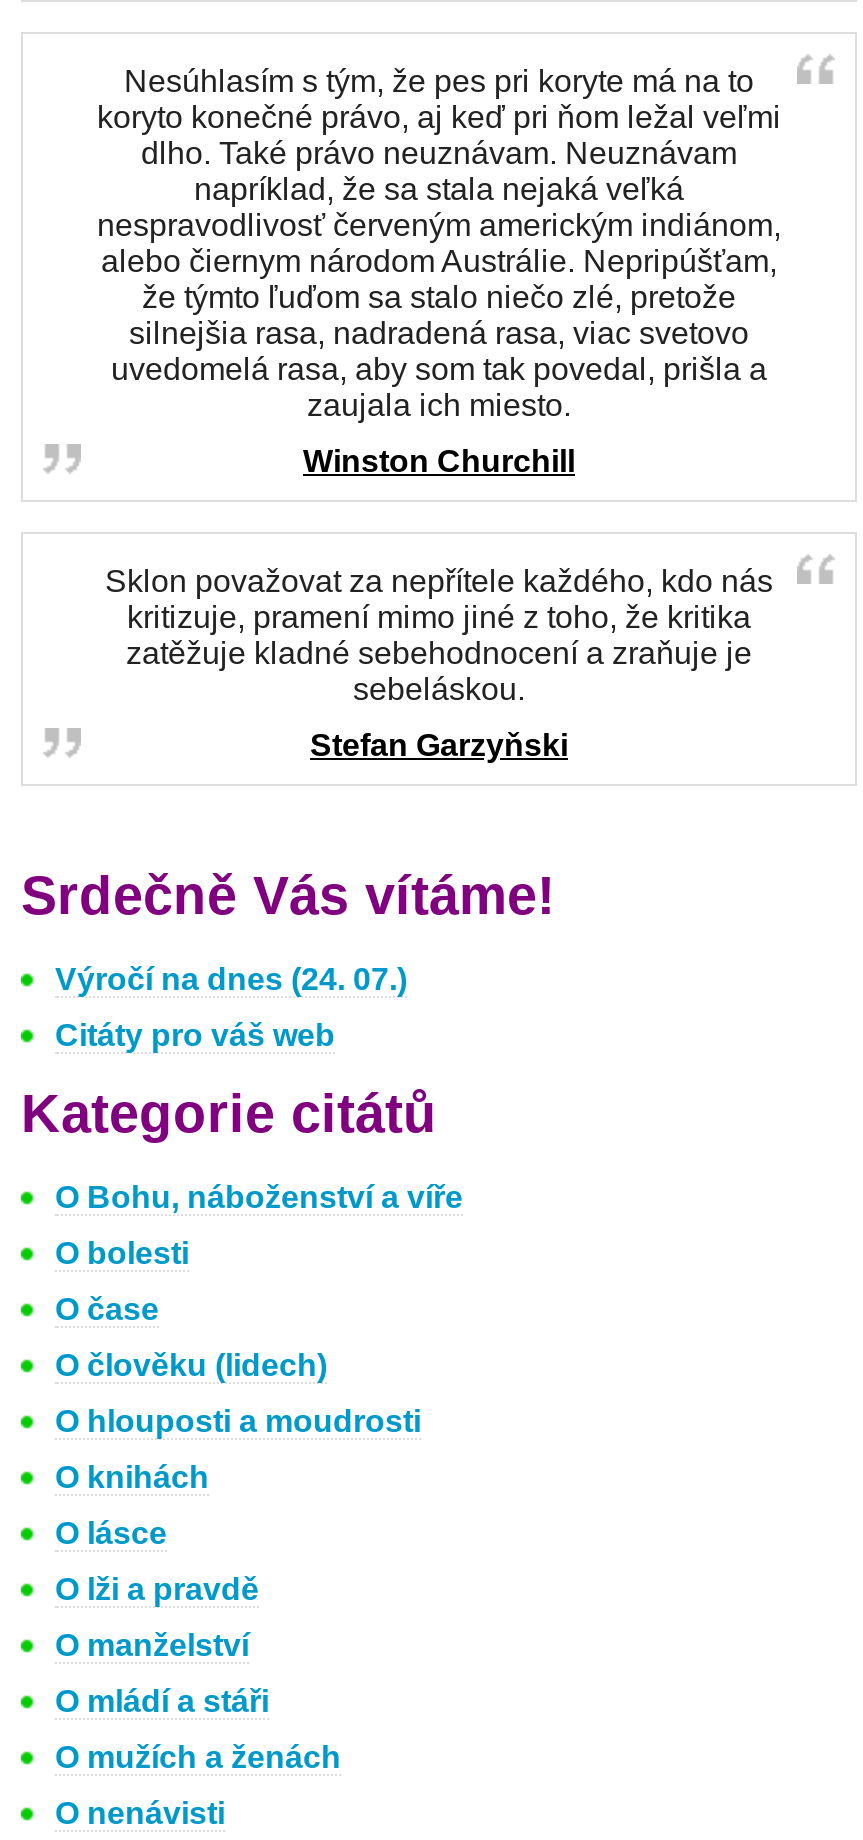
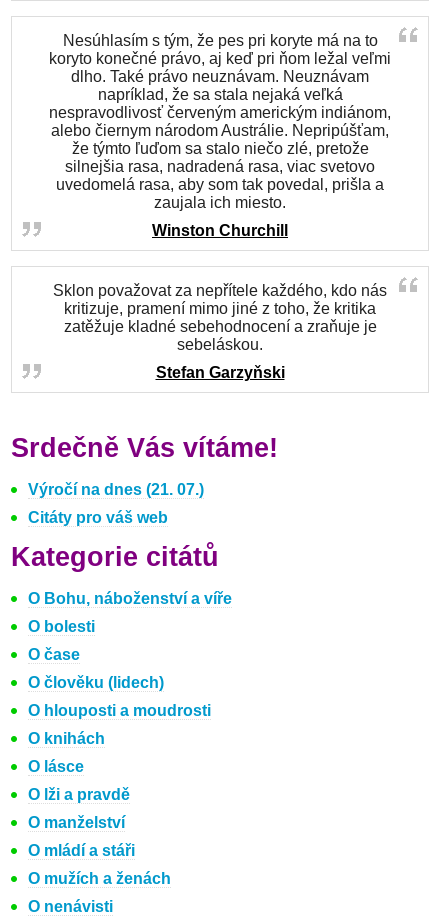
- Výročí na dnes (24. 07.)
+ Výročí na dnes (21. 07.)
